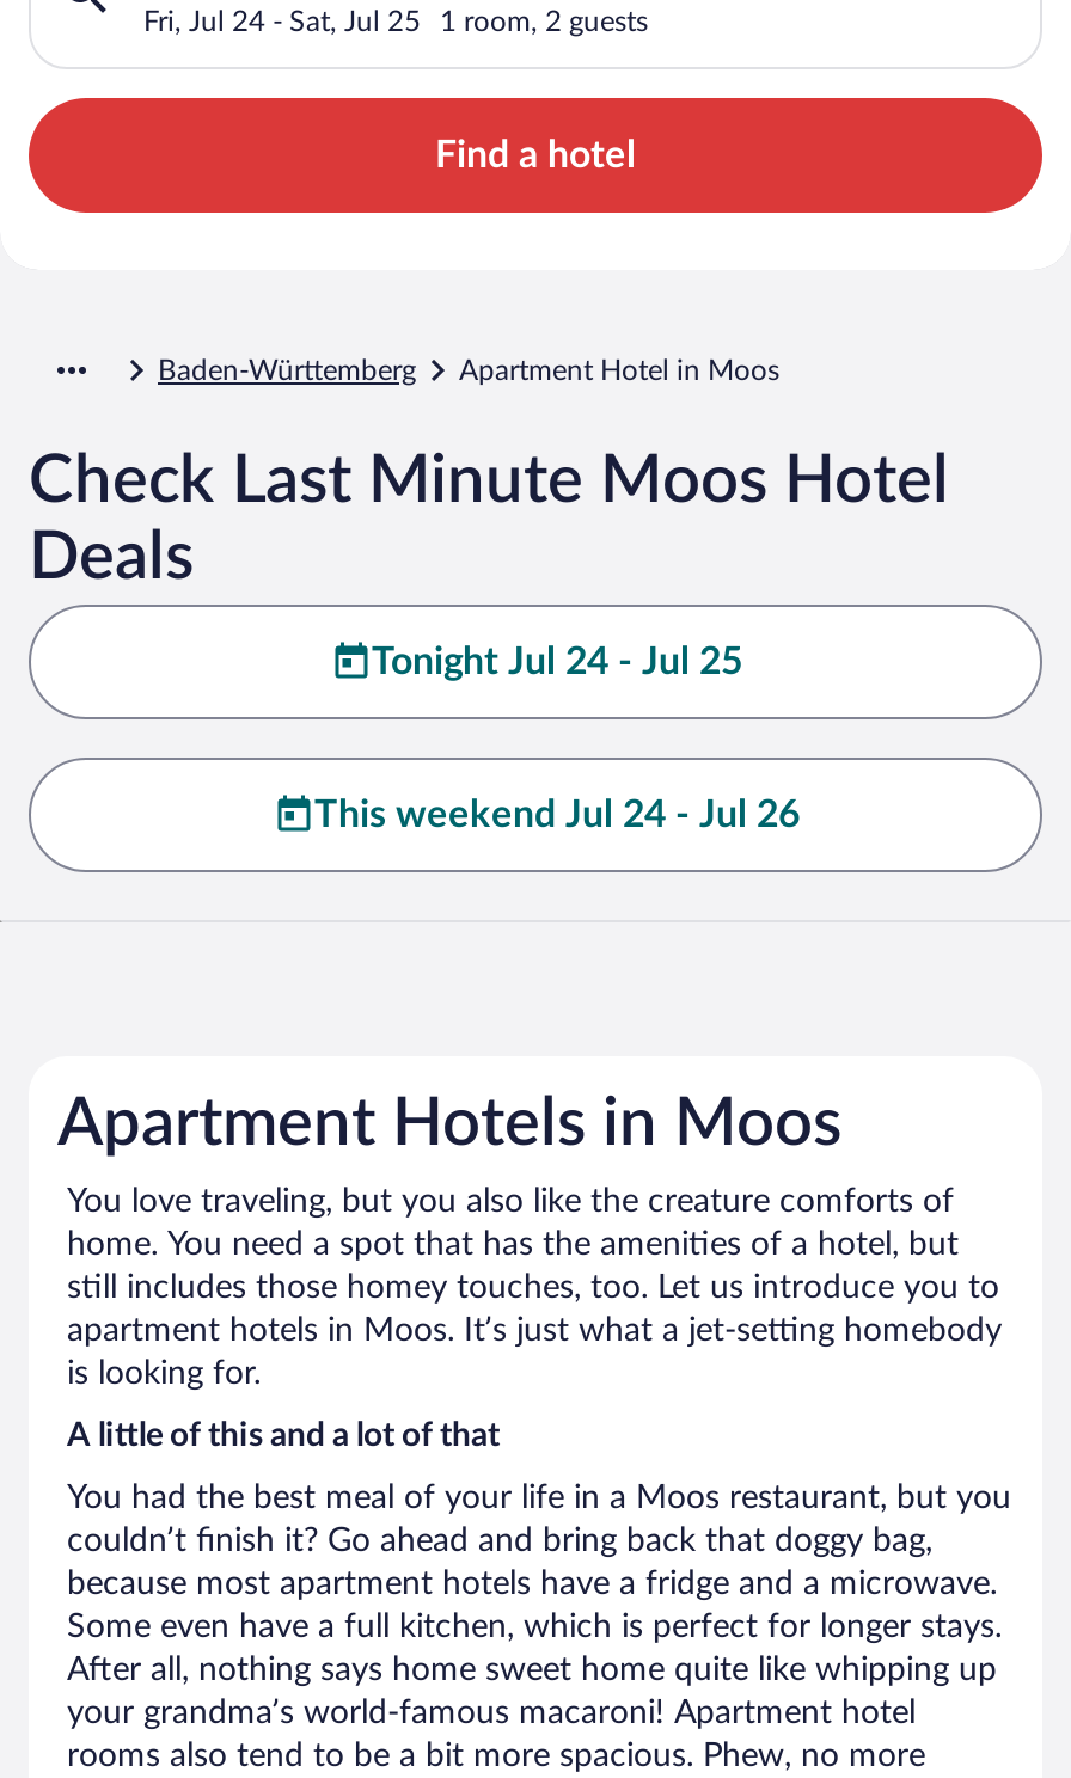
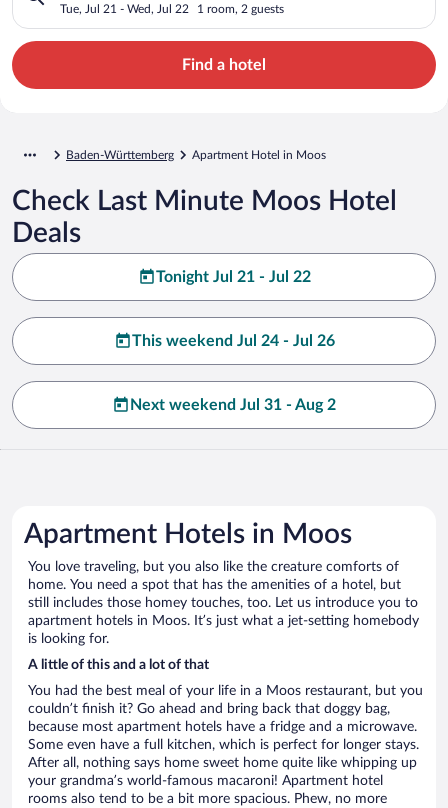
- Fri, Jul 24 - Sat, Jul 25
+ Tue, Jul 21 - Wed, Jul 22

- Tonight Jul 24 - Jul 25
+ Tonight Jul 21 - Jul 22

+ Next weekend Jul 31 - Aug 2
